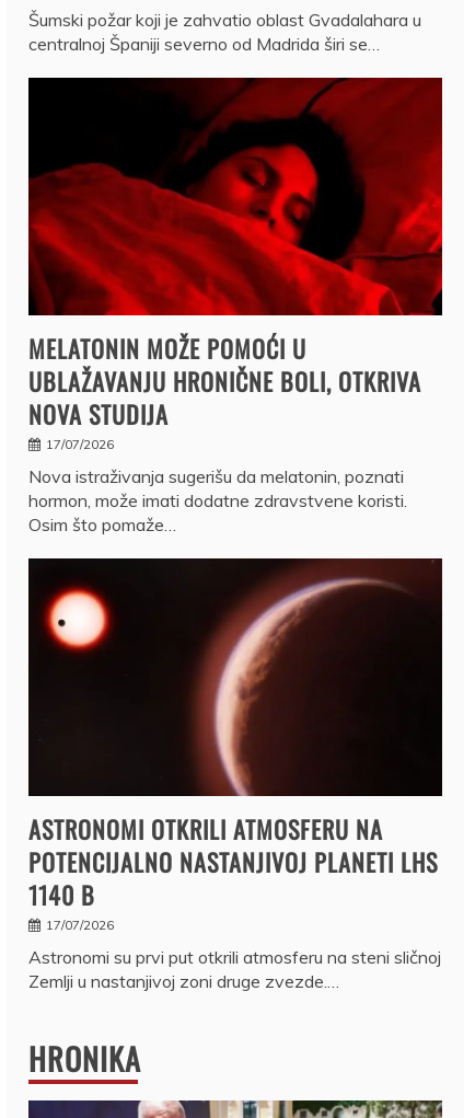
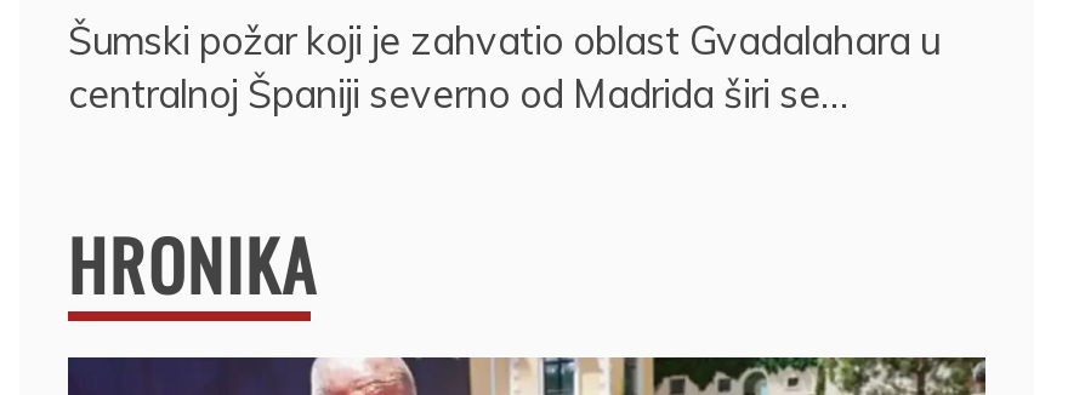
- [image]
- MELATONIN MOŽE POMOĆI U
- UBLAŽAVANJU HRONIČNE BOLI, OTKRIVA
- NOVA STUDIJA
- 17/07/2026
- Nova istraživanja sugerišu da melatonin, poznati
- hormon, može imati dodatne zdravstvene koristi.
- Osim što pomaže…

- [image]
- ASTRONOMI OTKRILI ATMOSFERU NA
- POTENCIJALNO NASTANJIVOJ PLANETI LHS
- 1140 B
- 17/07/2026
- Astronomi su prvi put otkrili atmosferu na steni sličnoj
- Zemlji u nastanjivoj zoni druge zvezde.…
